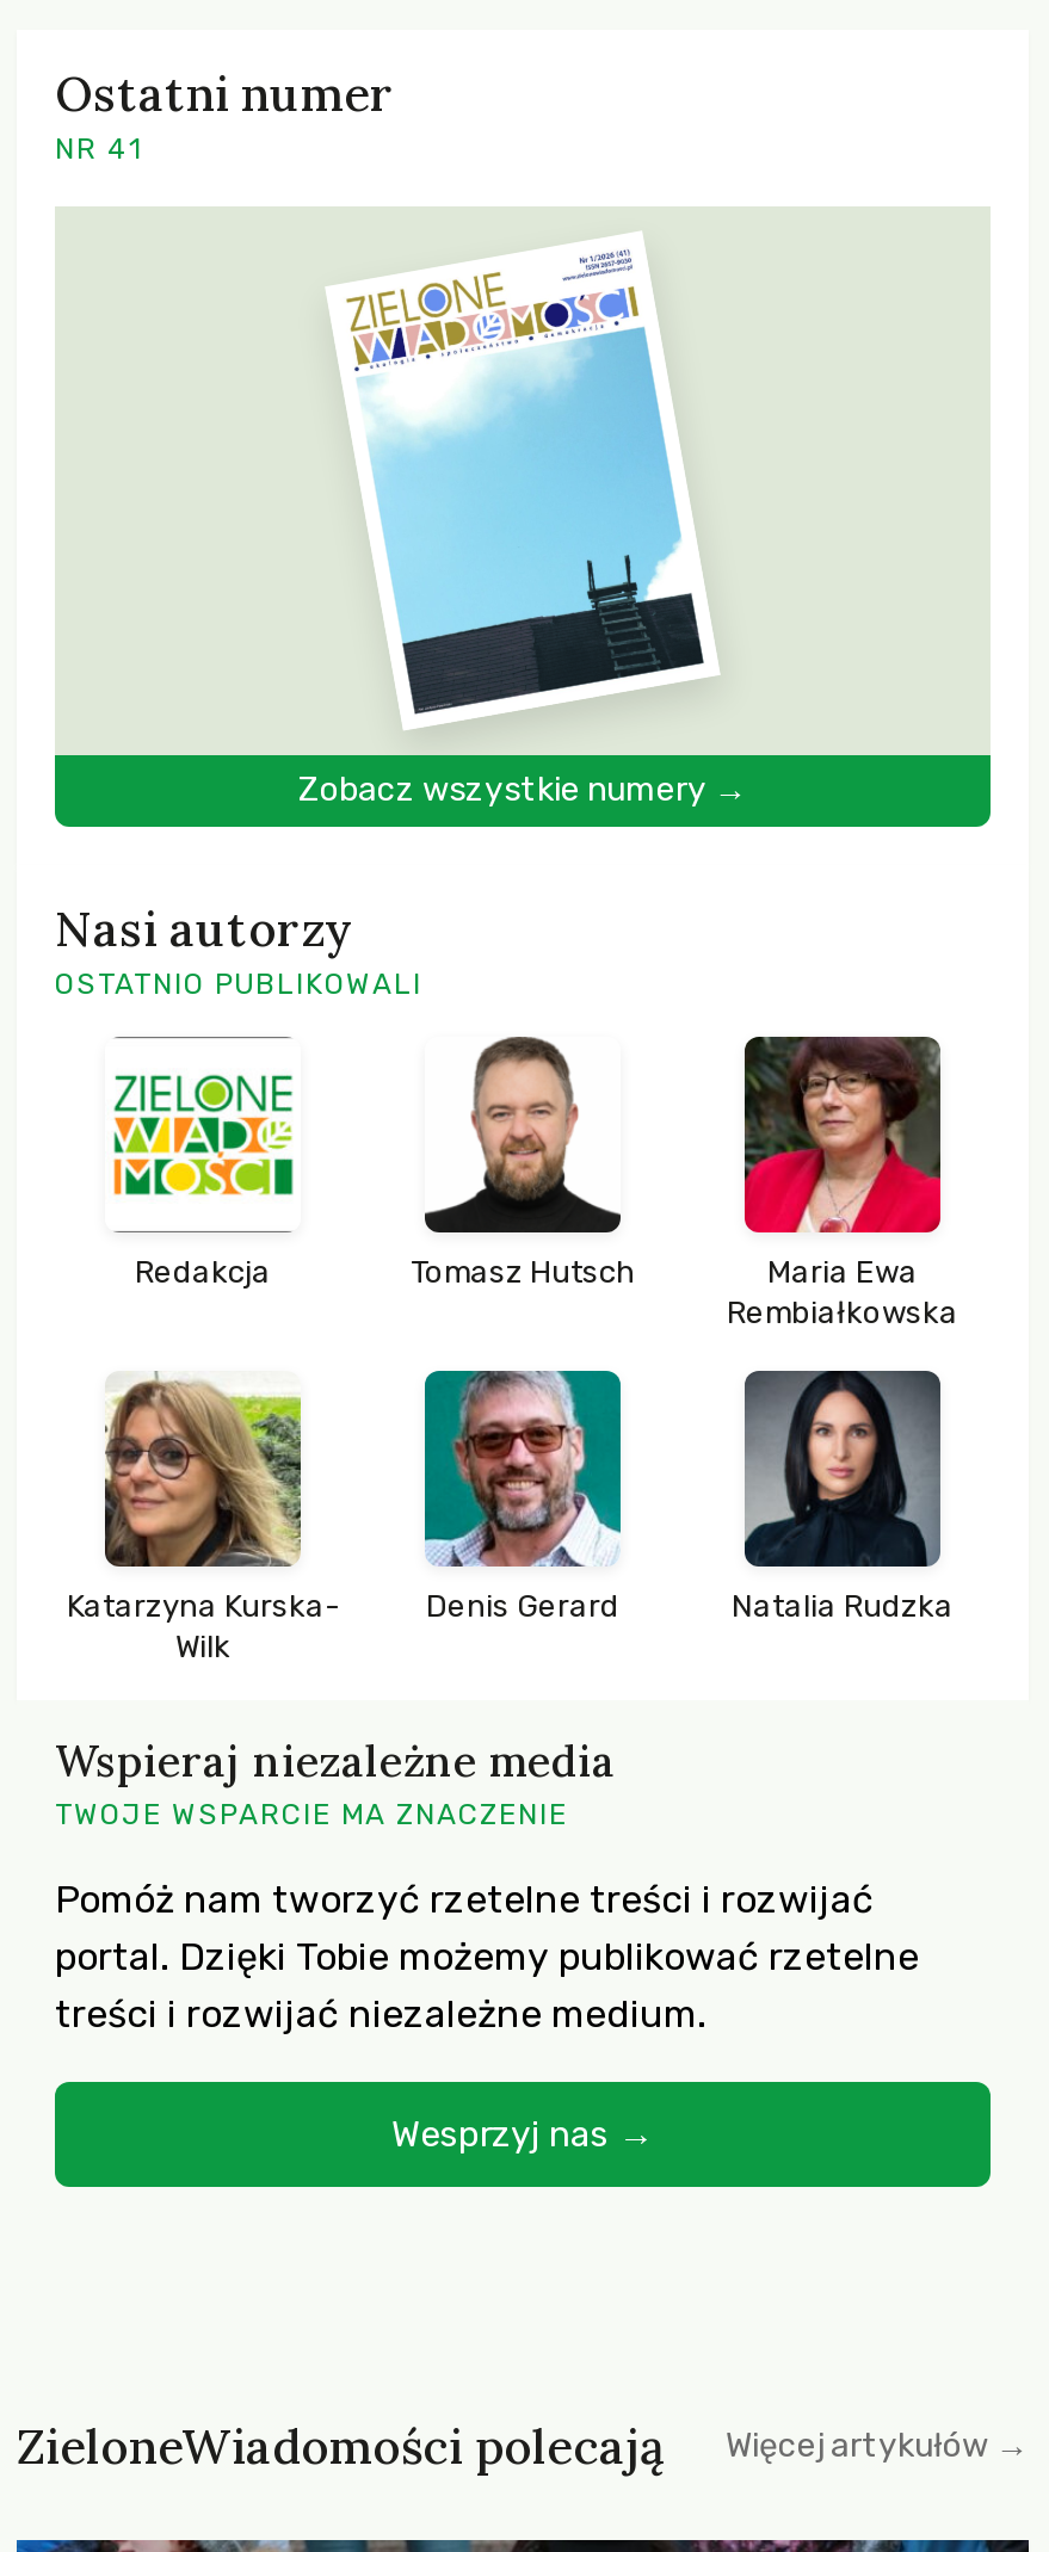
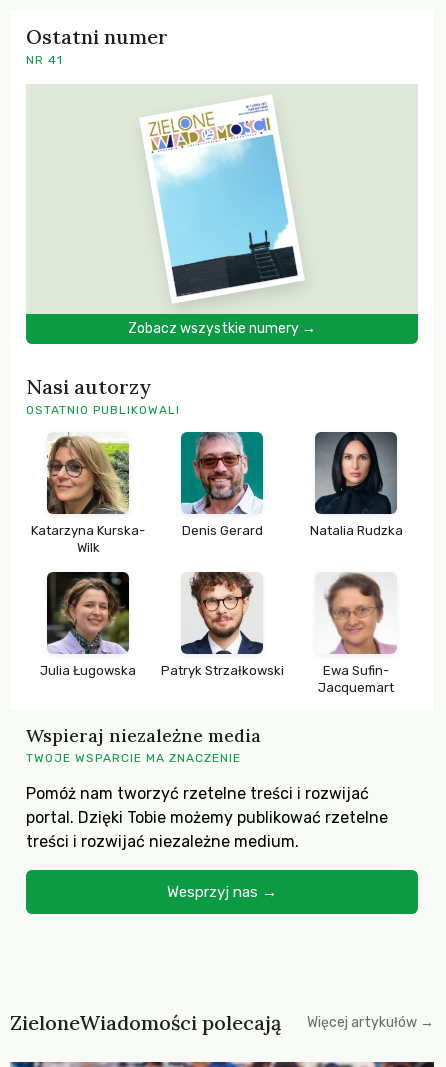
- [image]

- [image]
- Redakcja
- Tomasz Hutsch
- Maria Ewa
- Rembiałkowska

- [image]

moved up: [image] | Katarzyna Kurska- | Wilk | Denis Gerard | Natalia Rudzka

+ [image]
+ Julia Ługowska
+ Patryk Strzałkowski
+ Ewa Sufin-
+ Jacquemart

+ [image]

+ [image]
